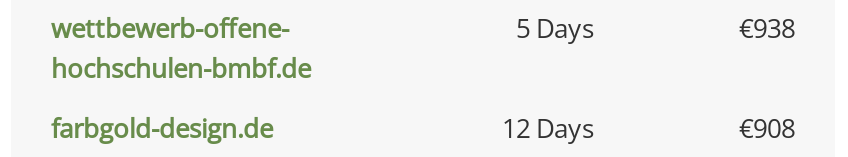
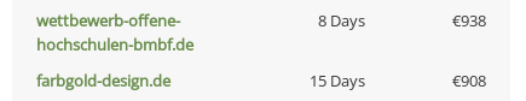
- 5 Days
+ 8 Days

- 12 Days
+ 15 Days
